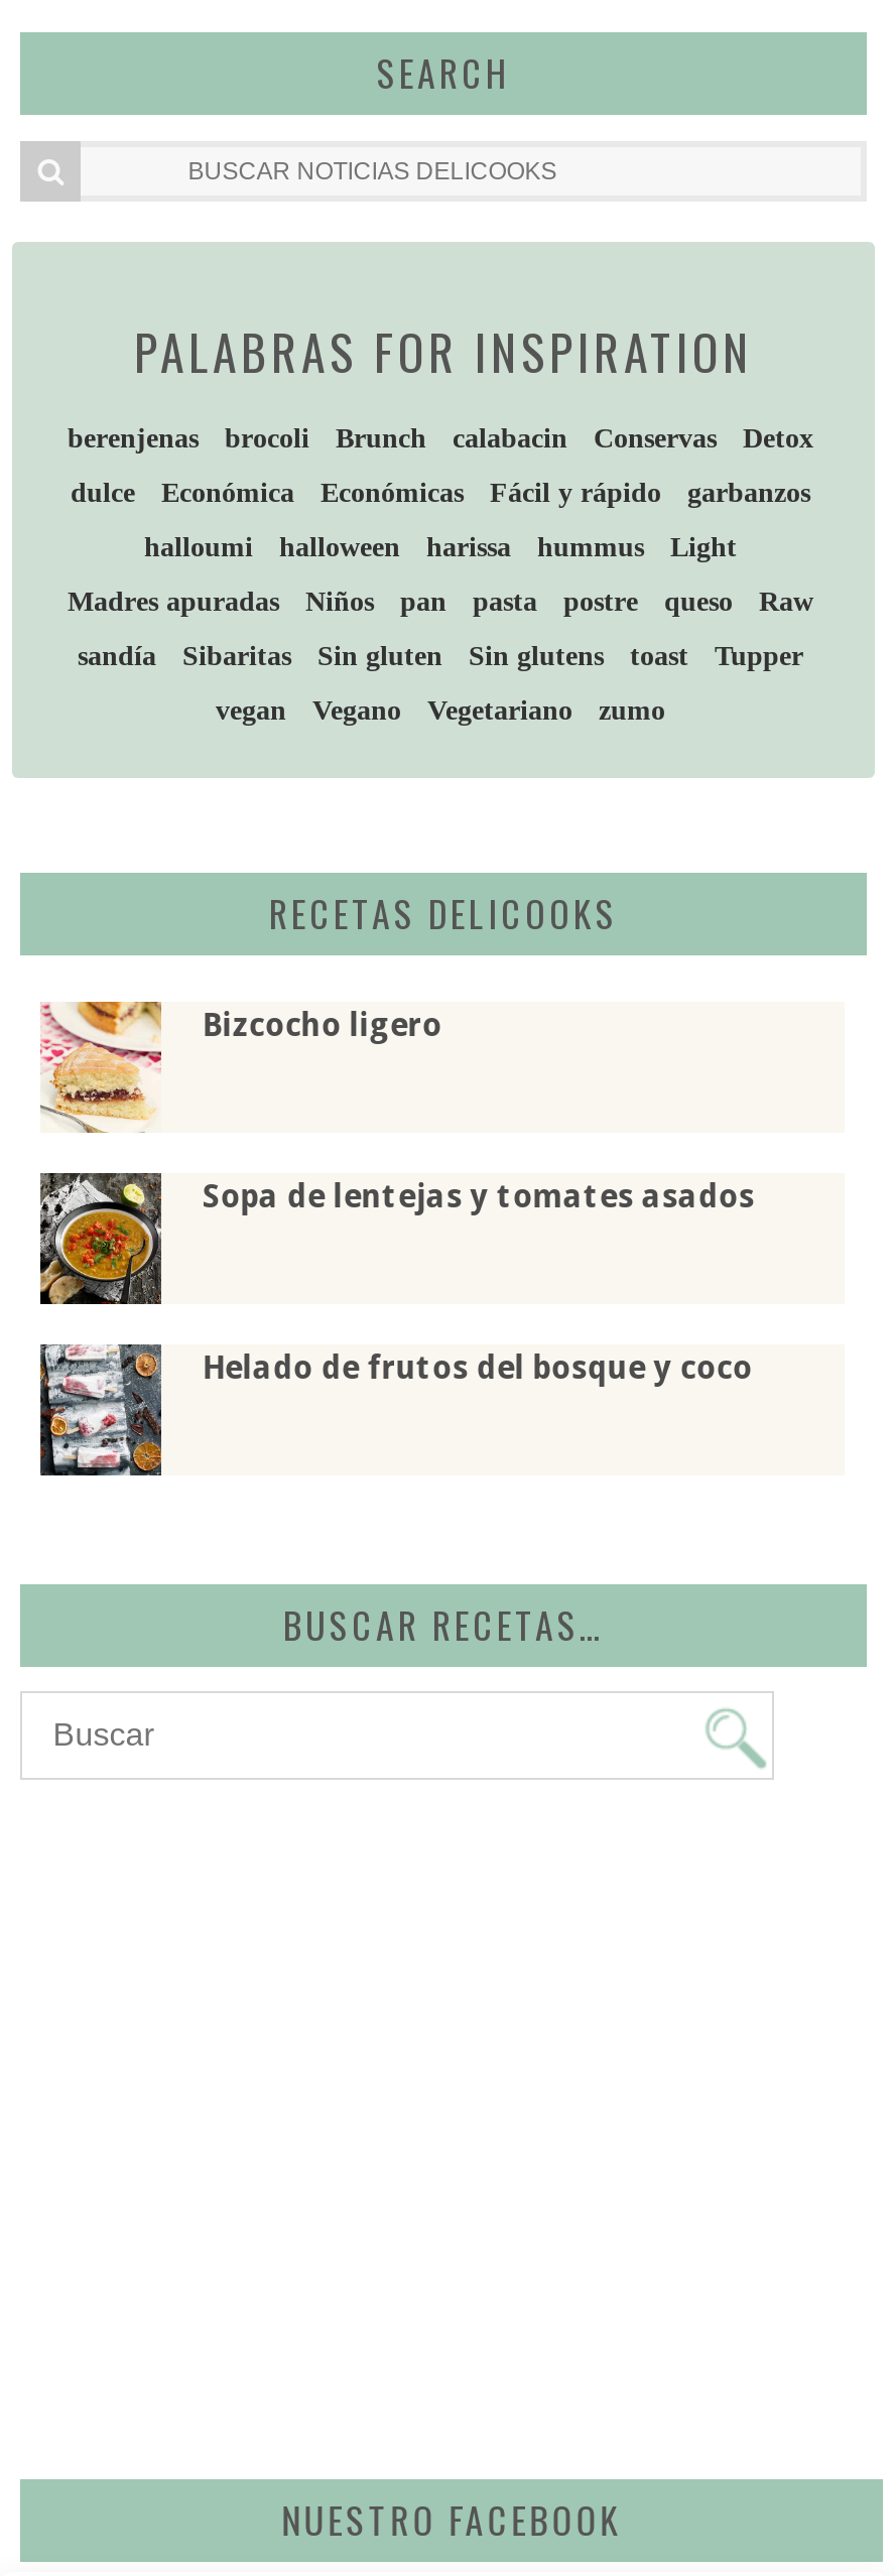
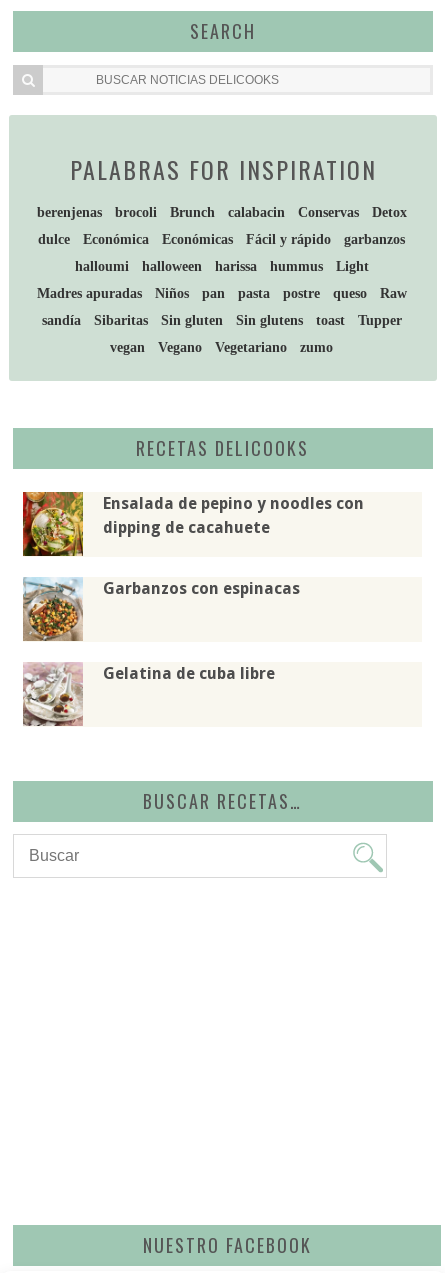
- [image]
- Bizcocho ligero
+ [image]
+ Ensalada de pepino y noodles con
+ dipping de cacahuete

- [image]
- Sopa de lentejas y tomates asados
+ [image]
+ Garbanzos con espinacas

- [image]
- Helado de frutos del bosque y coco
+ [image]
+ Gelatina de cuba libre
